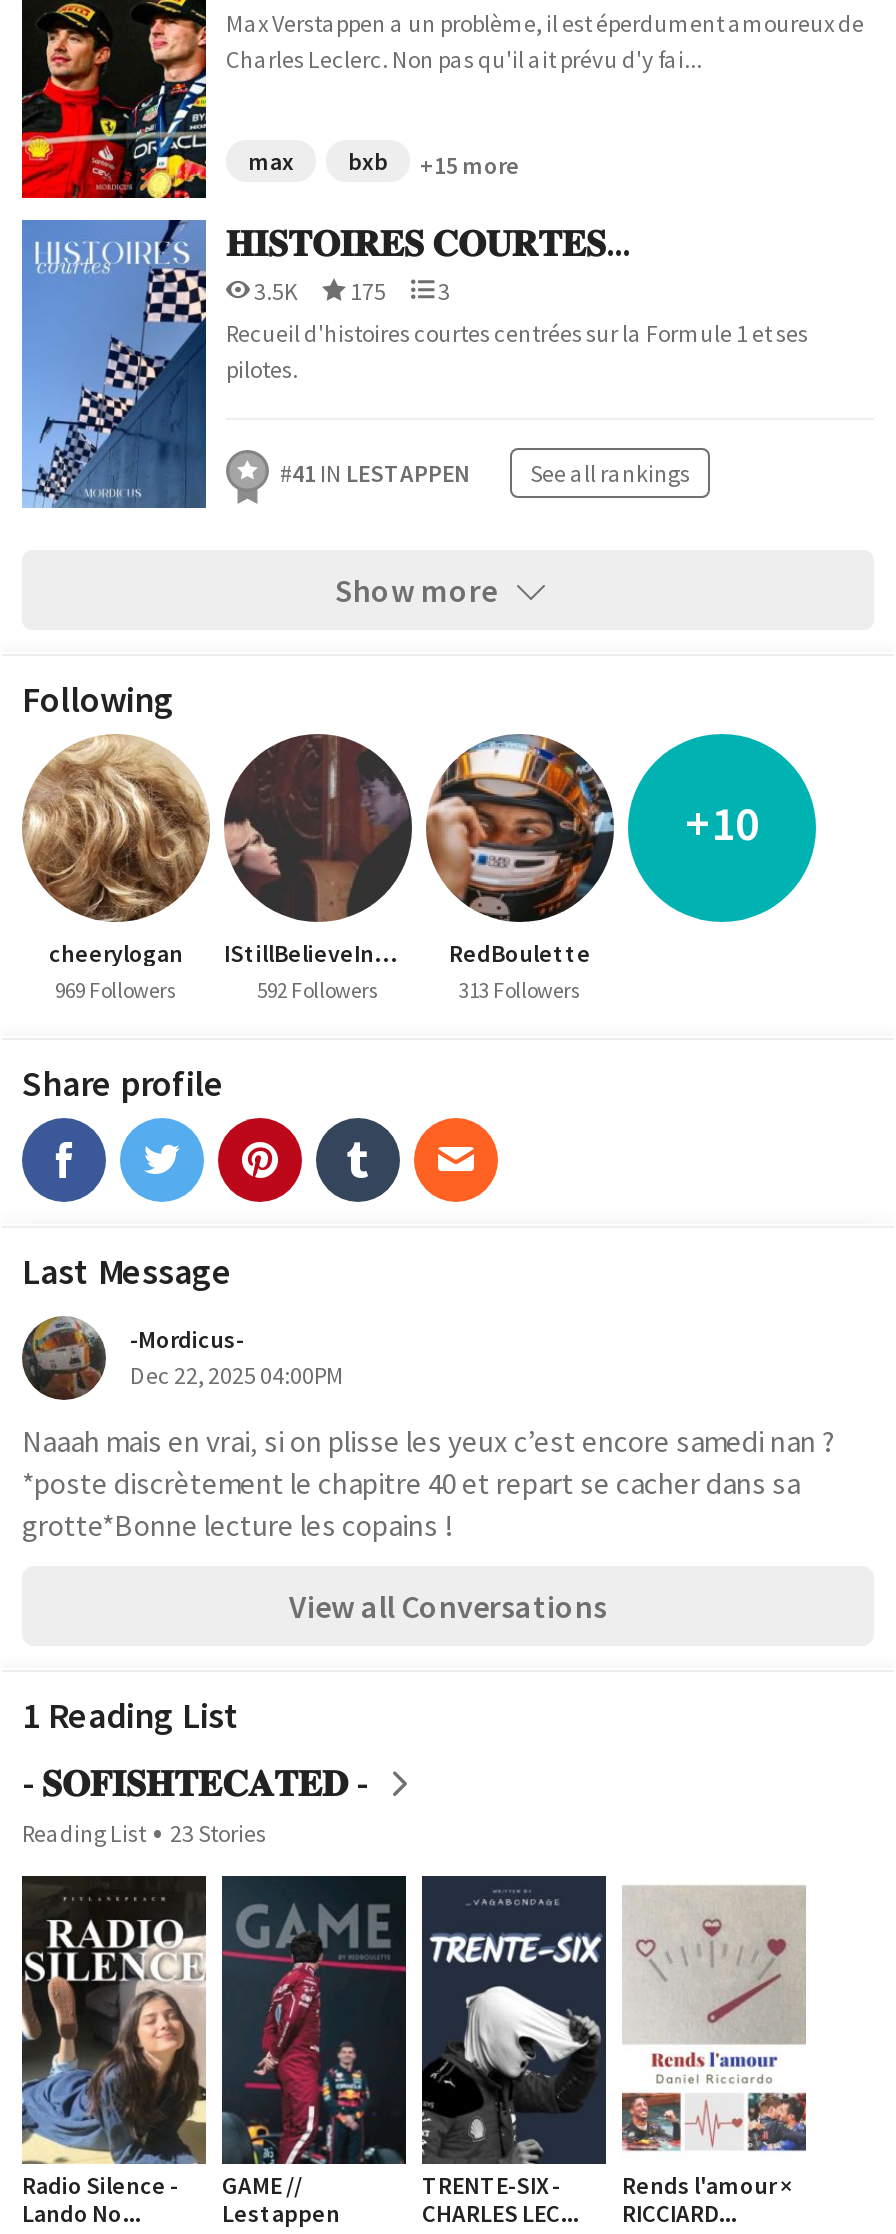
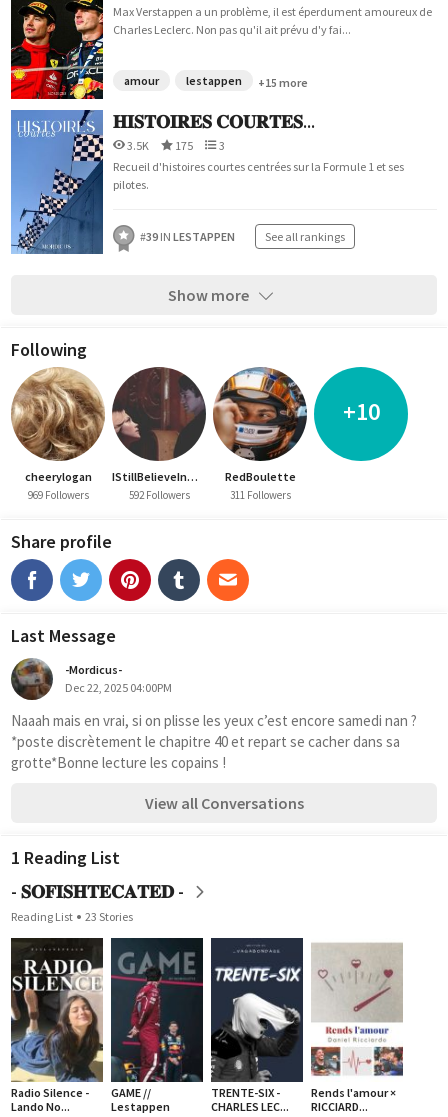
- max
- bxb
+ amour
+ lestappen

- #41 IN LESTAPPEN See all rankings
+ #39 IN LESTAPPEN See all rankings

- 313 Followers
+ 311 Followers
